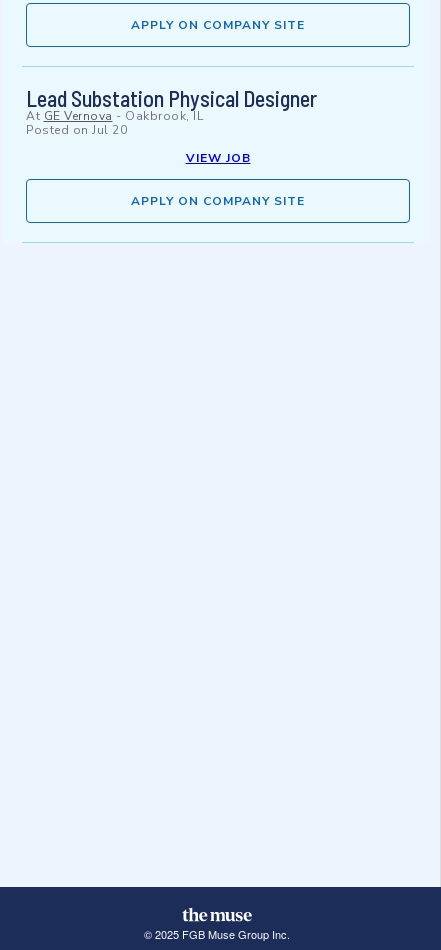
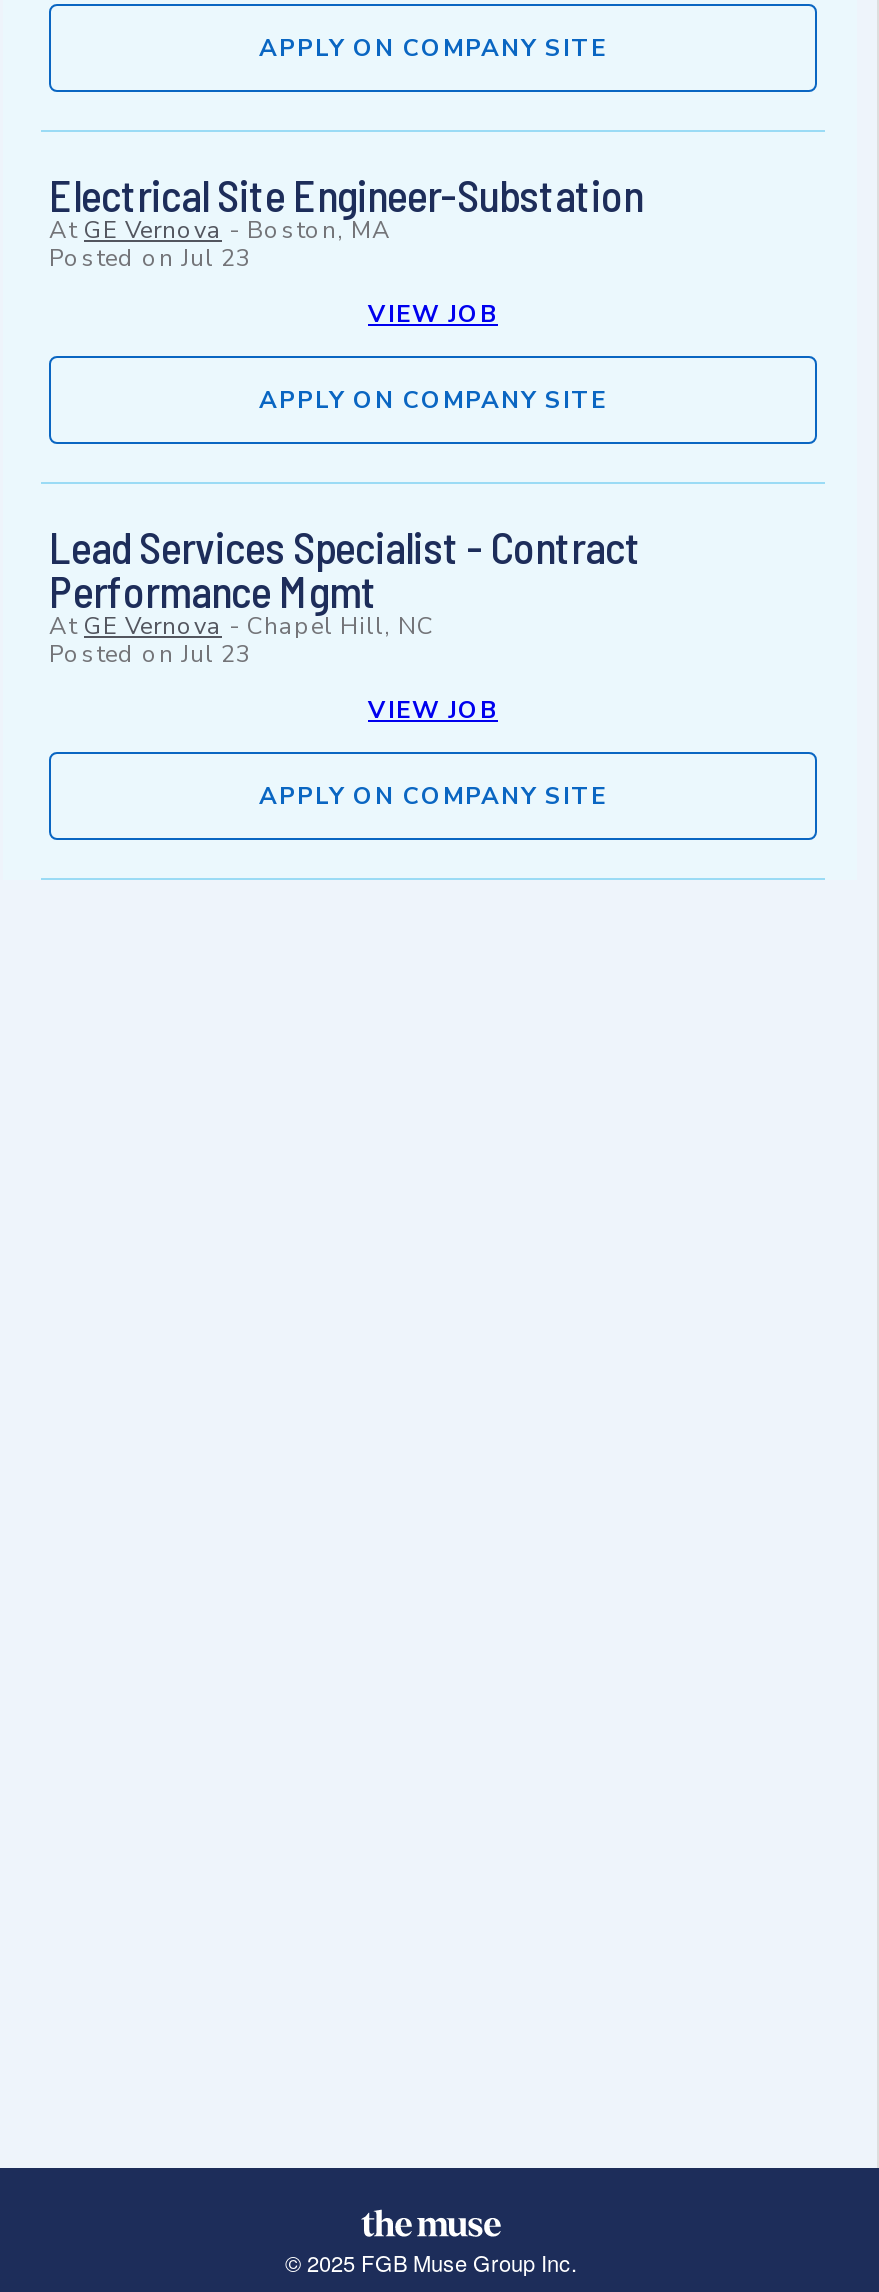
- Lead Substation Physical Designer
- At GE Vernova - Oakbrook, IL
- Posted onJul 20
+ Electrical Site Engineer-Substation
+ At GE Vernova - Boston, MA
+ Posted onJul 23
+ VIEW JOB
+ APPLY ON COMPANY SITE
+ Lead Services Specialist - Contract
+ Performance Mgmt
+ At GE Vernova - Chapel Hill, NC
+ Posted onJul 23
